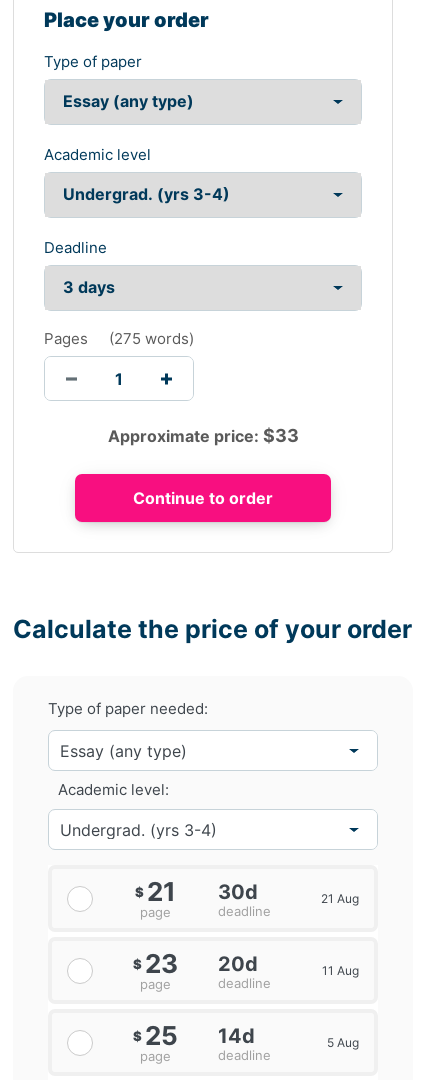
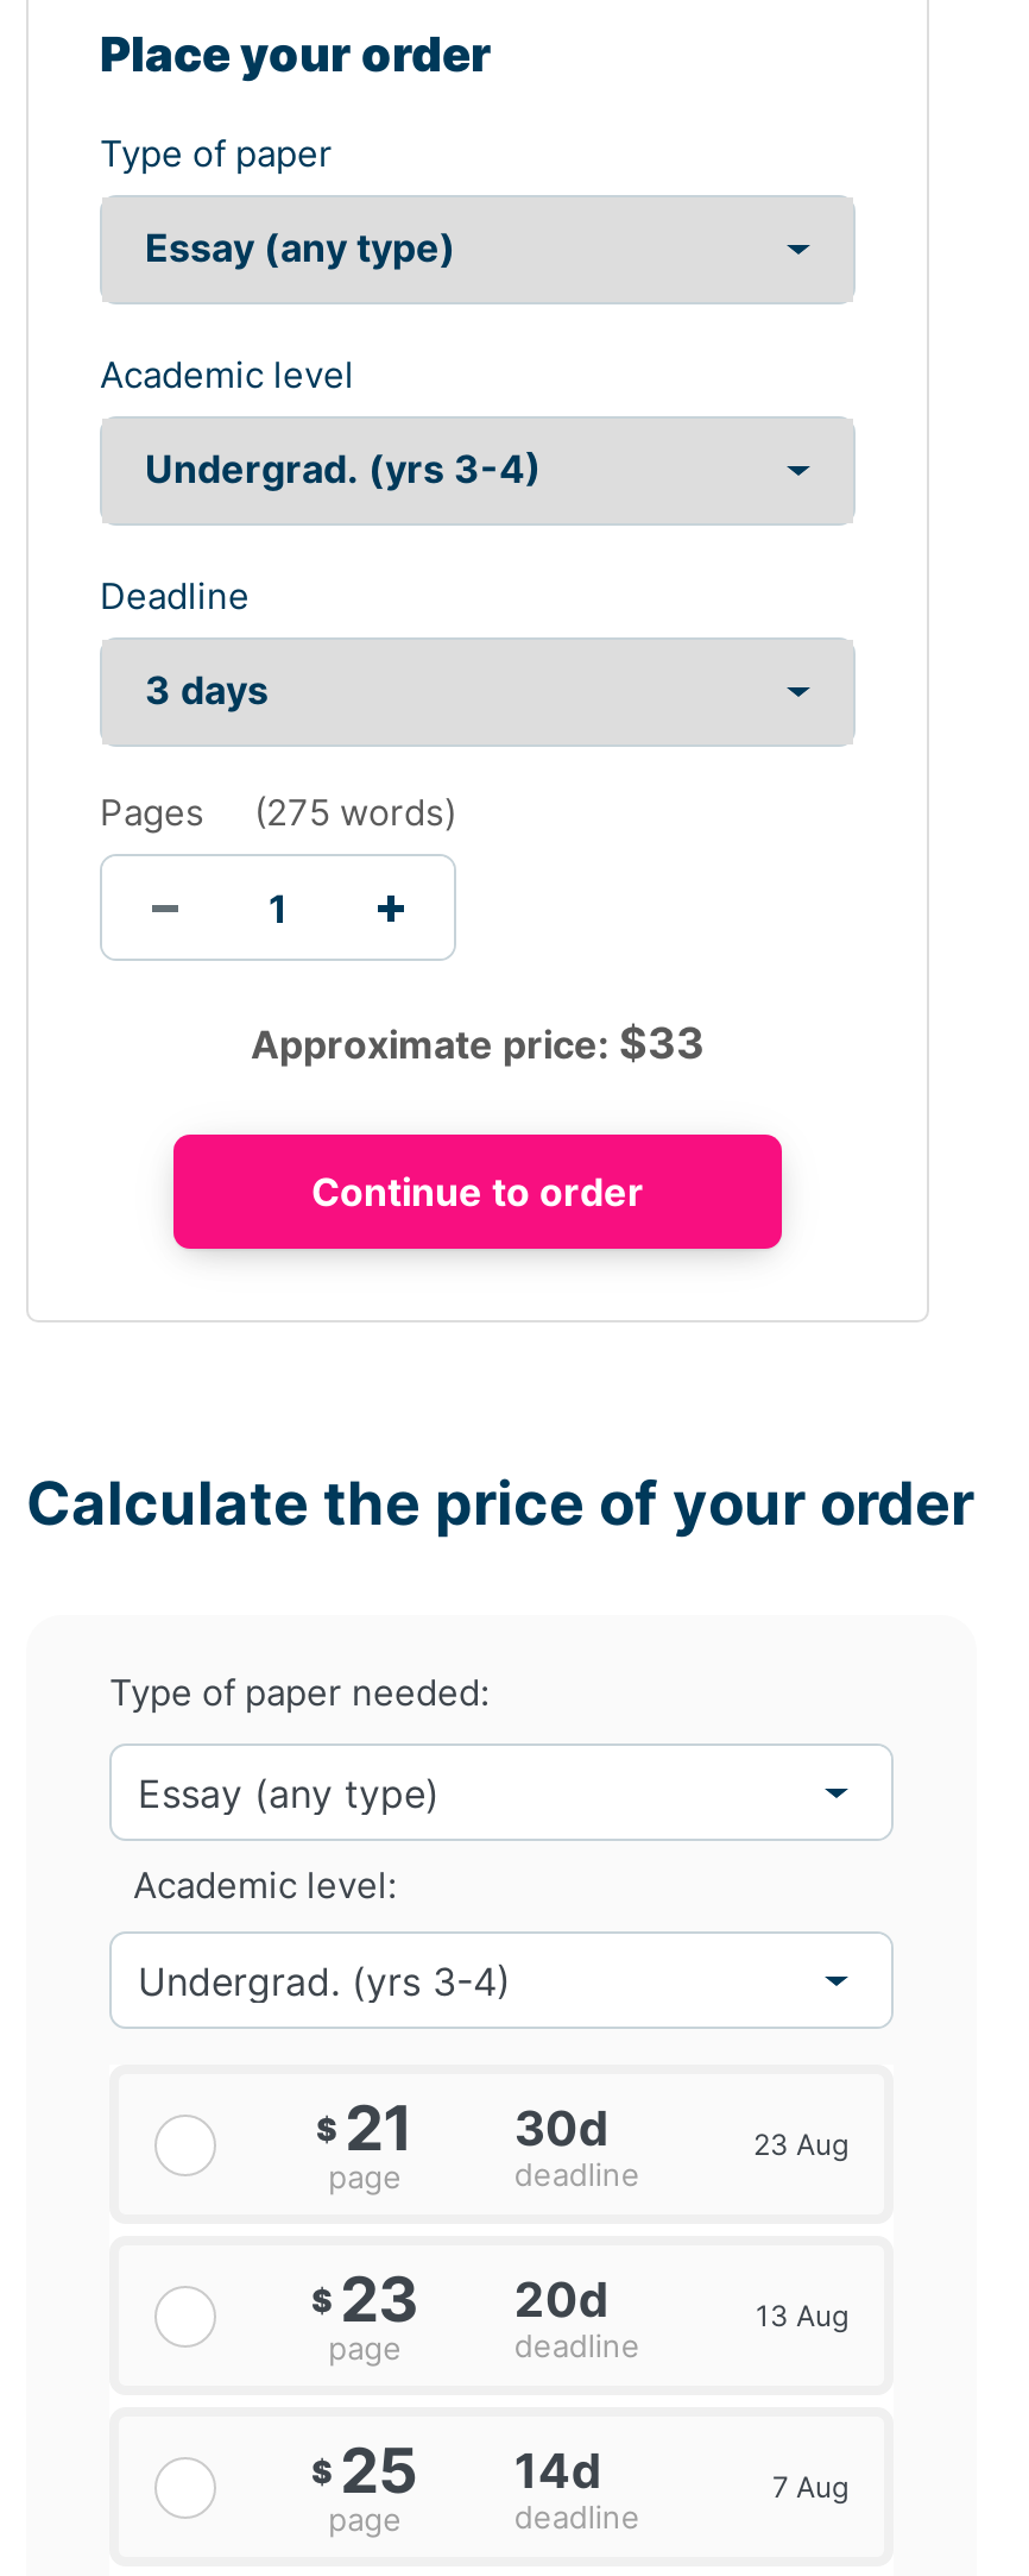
- 21 Aug
+ 23 Aug

- 11 Aug
+ 13 Aug

- 5 Aug
+ 7 Aug
